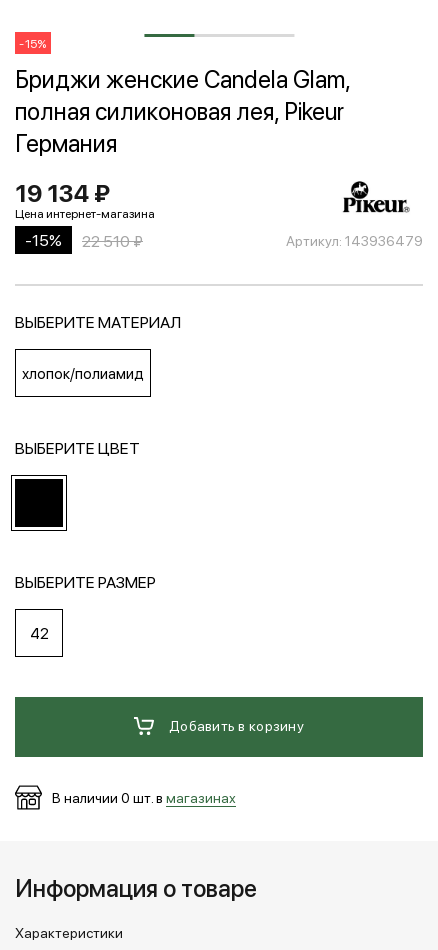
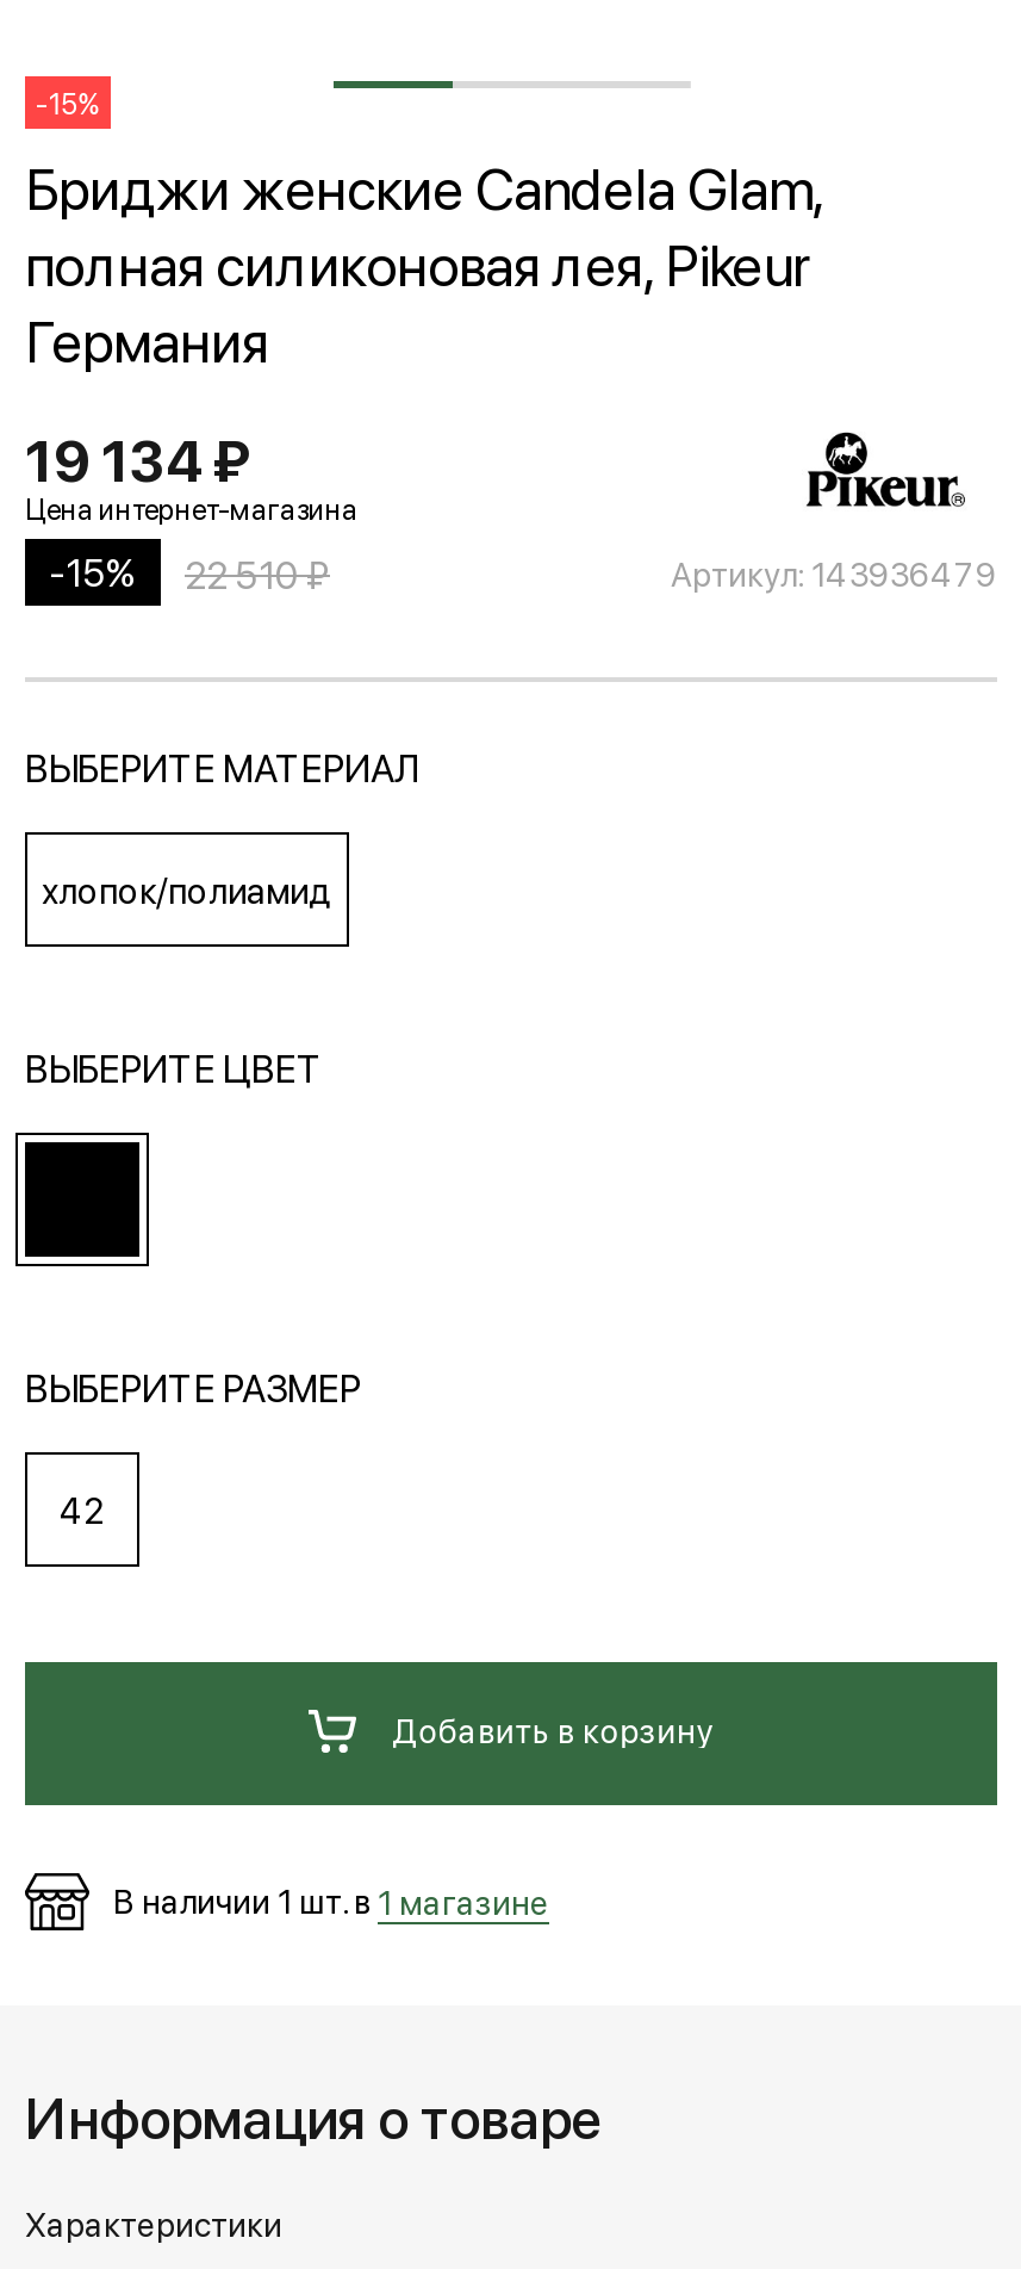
- В наличии 0 шт. в магазинах
+ В наличии 1 шт. в 1 магазине
